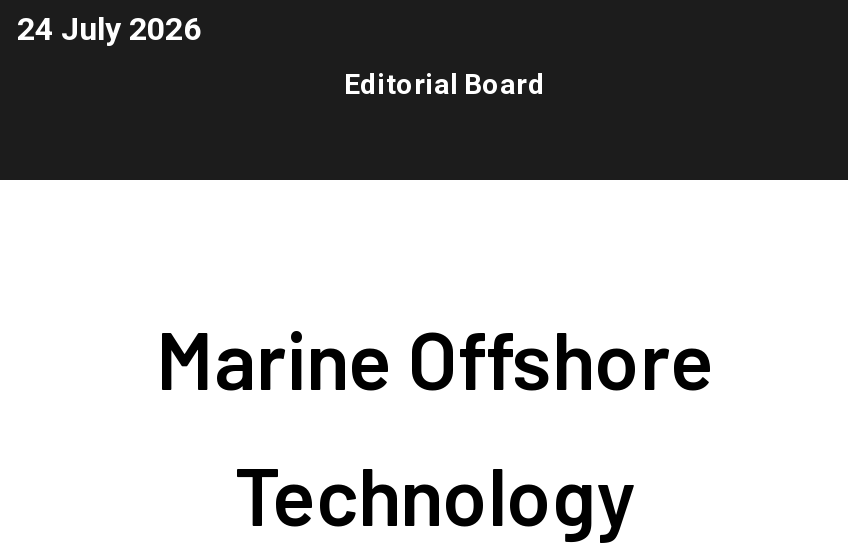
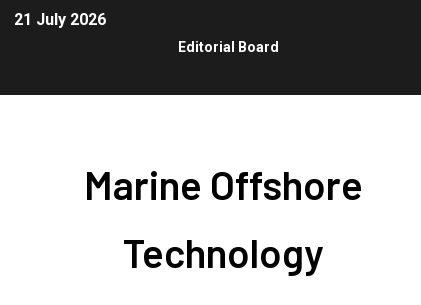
- 24 July 2026
+ 21 July 2026
